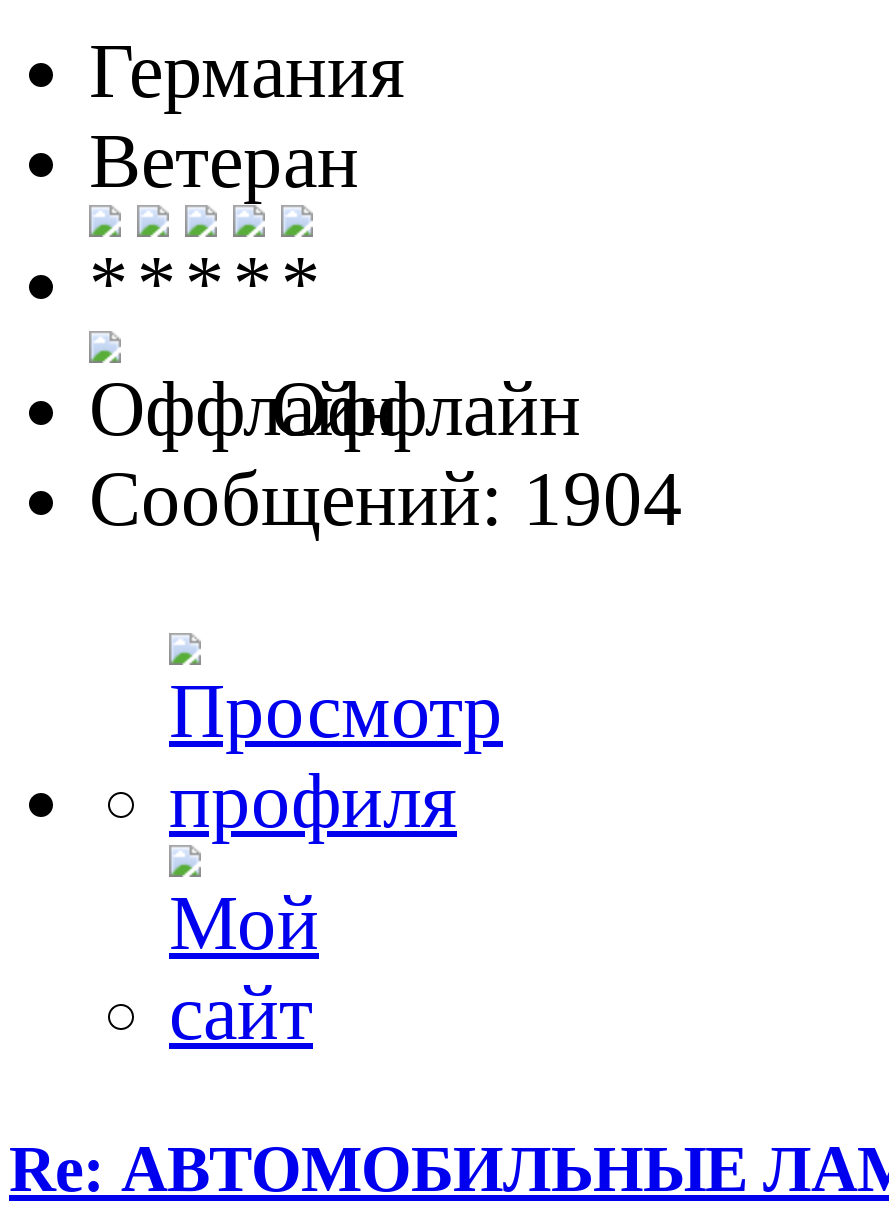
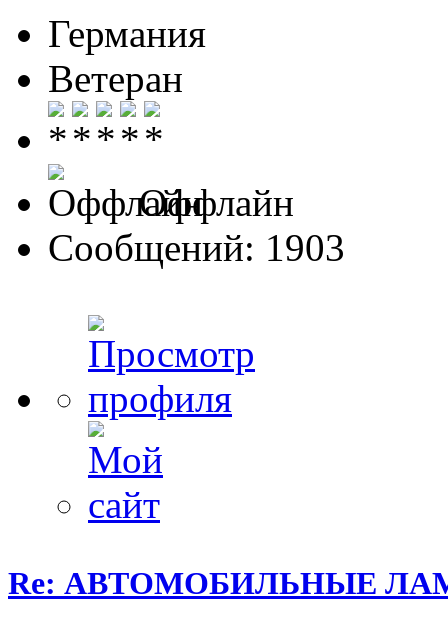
- Сообщений: 1904
+ Сообщений: 1903
